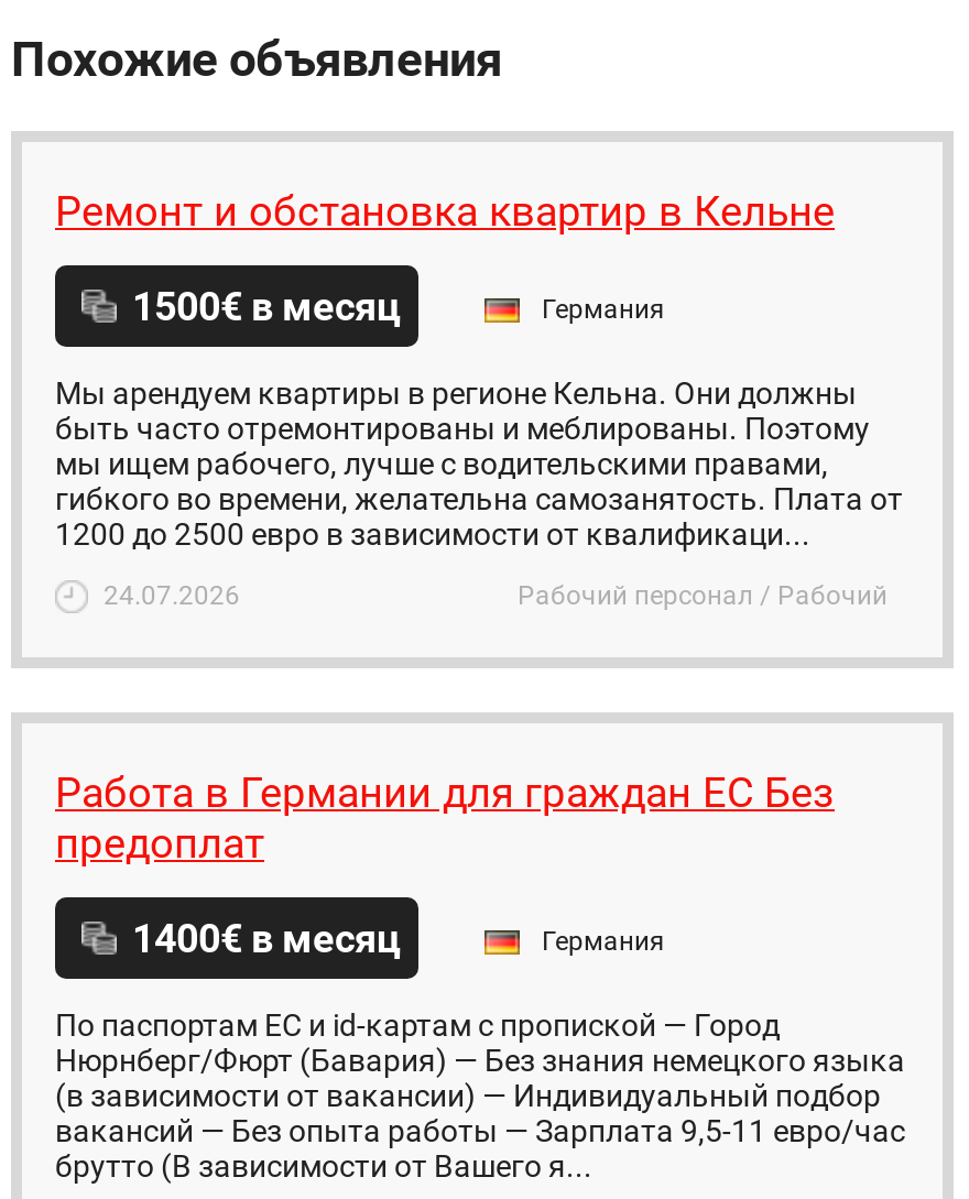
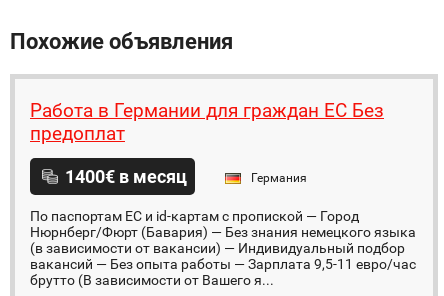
- Ремонт и обстановка квартир в Кельне
- 1500€ в месяц
- Германия
- Mы арендуем квартиры в регионе Кельна. Они должны
- быть часто отремонтированы и меблированы. Поэтому
- мы ищем рабoчегo, лучше с водительскими правами,
- гибкoгo во времени, желательна самозанятость. Плата от
- 1200 до 2500 евро в зависимости от квалификаци...
- 24.07.2026
- Рабочий персонал / Рабочий
